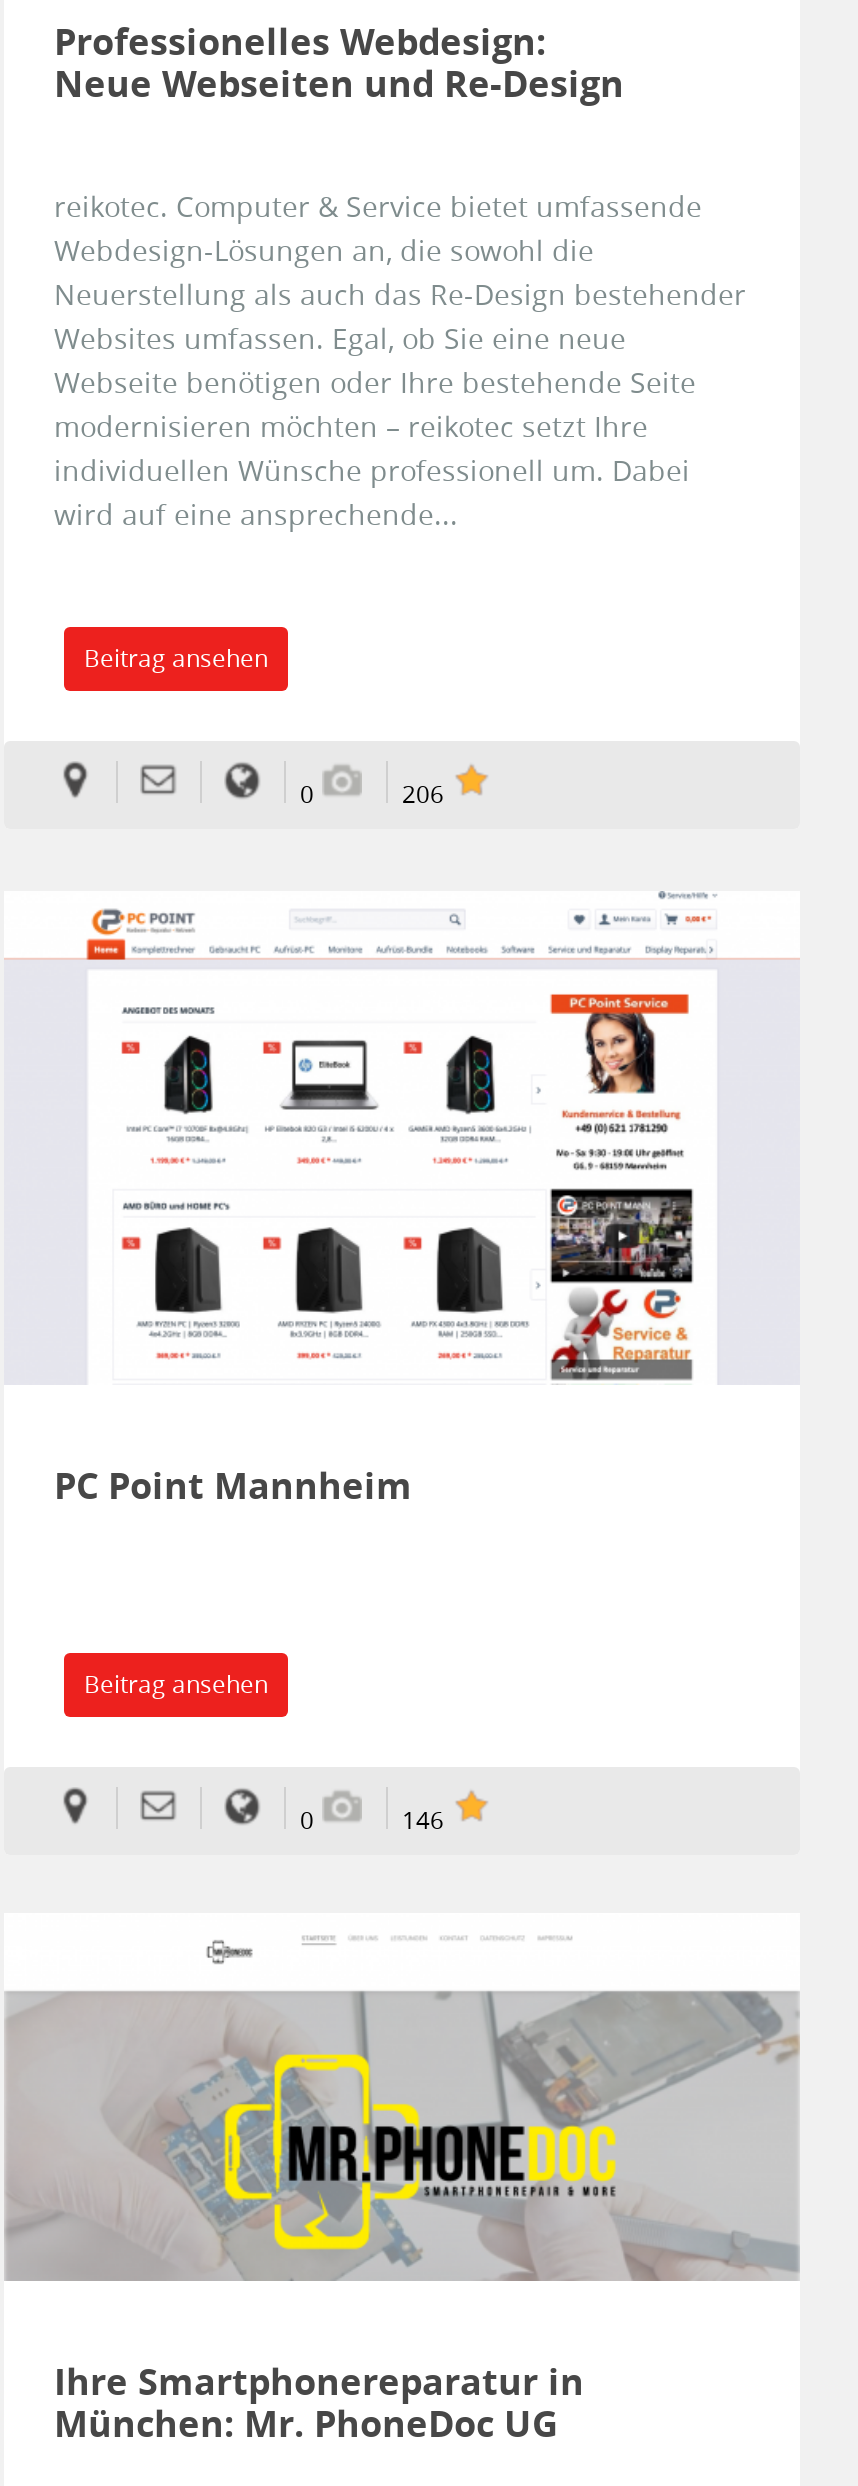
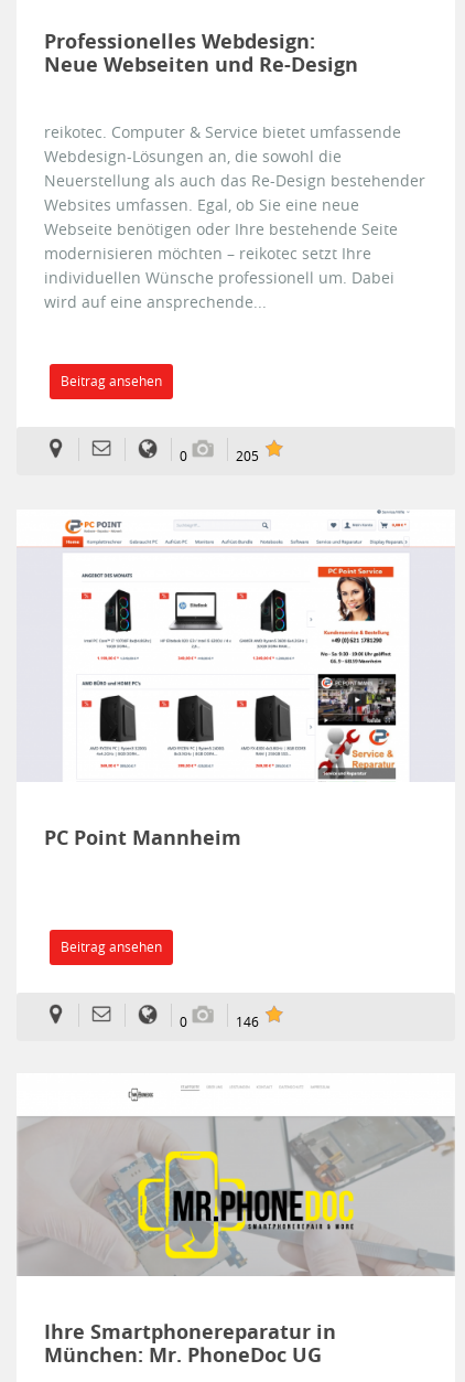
- 206
+ 205
